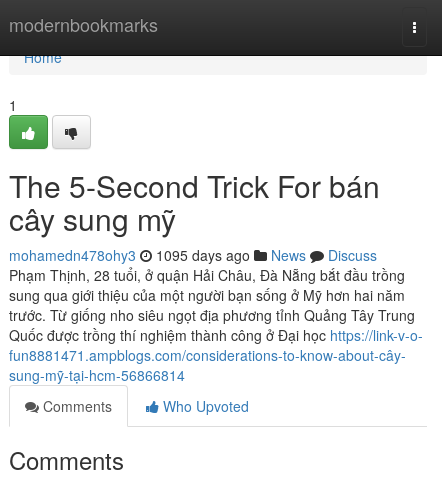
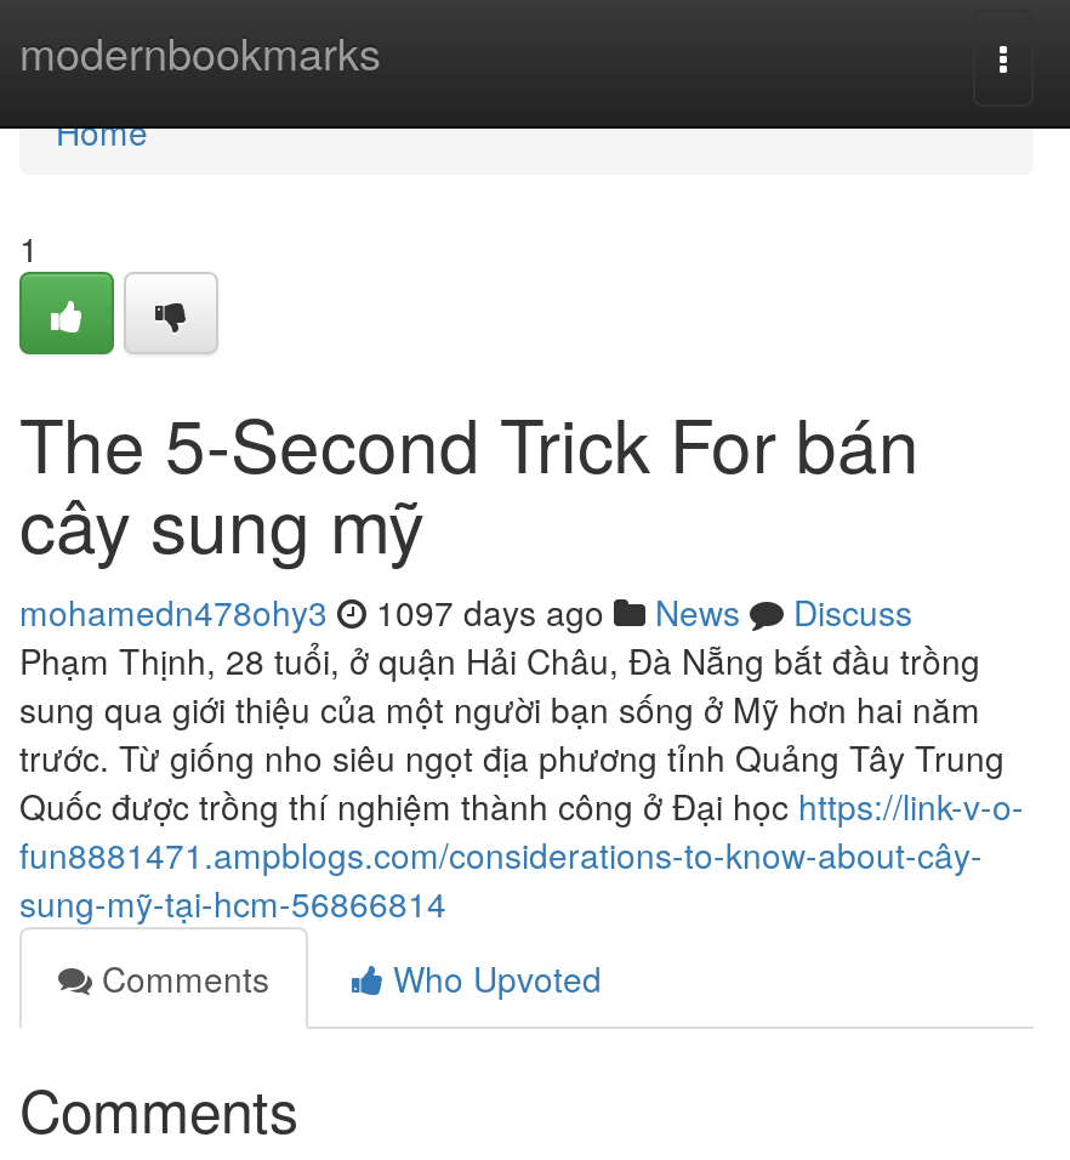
- mohamedn478ohy3 1095 days ago News Discuss
+ mohamedn478ohy3 1097 days ago News Discuss
